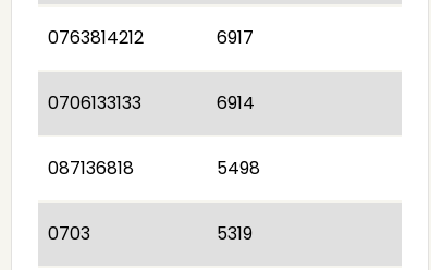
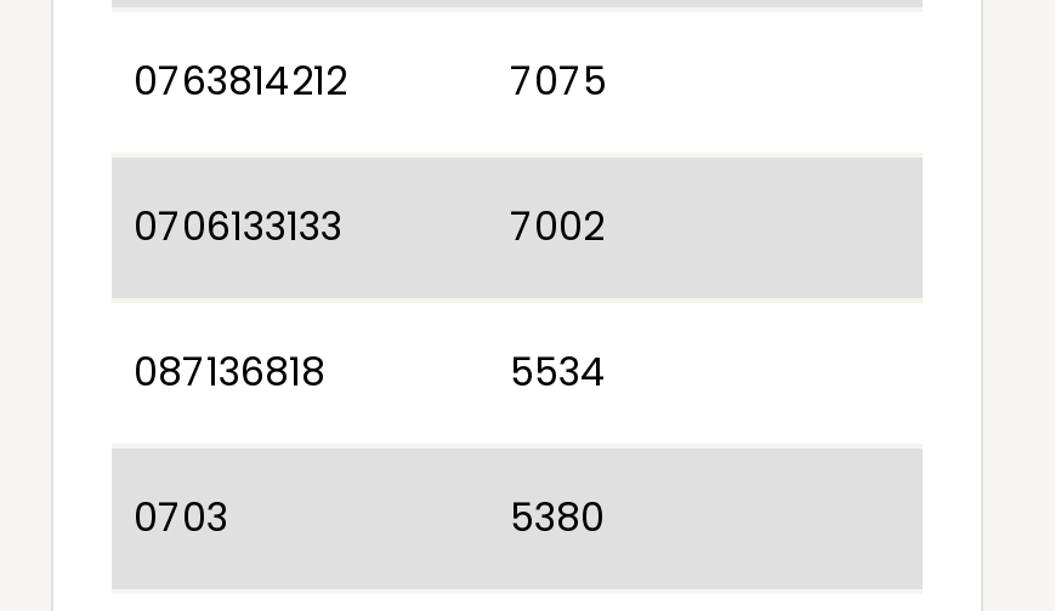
- 6917
+ 7075

- 6914
+ 7002

- 5498
+ 5534

- 5319
+ 5380
